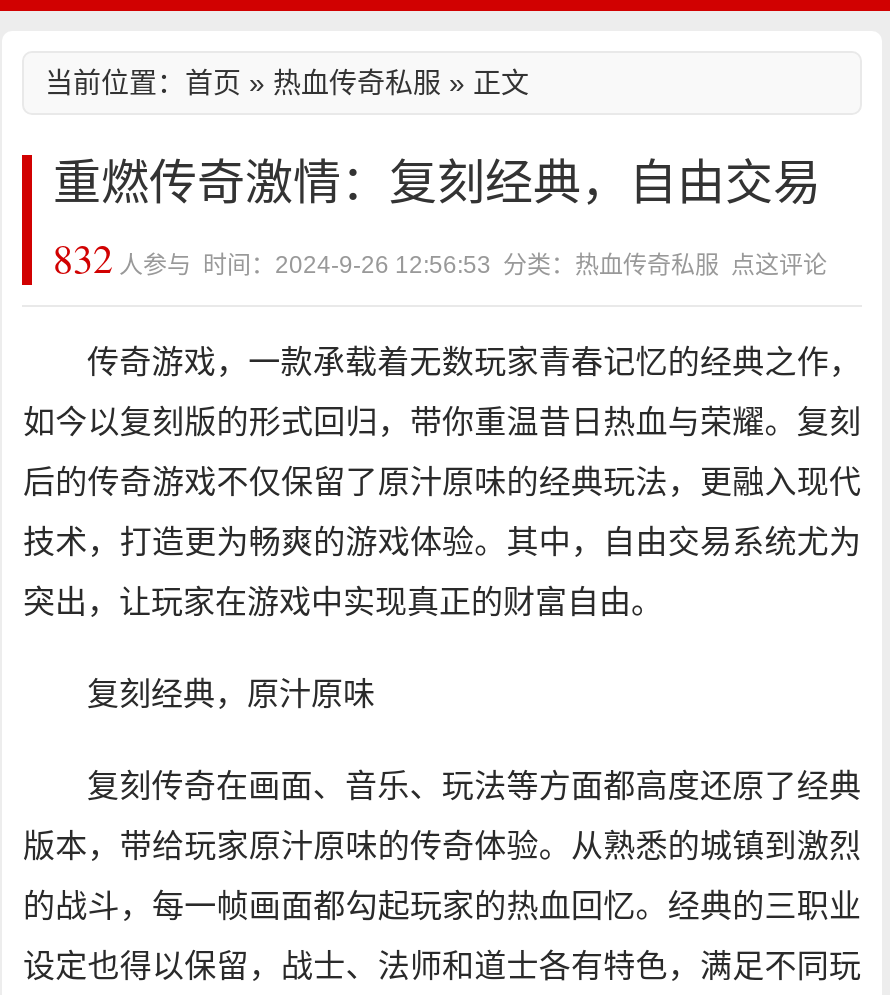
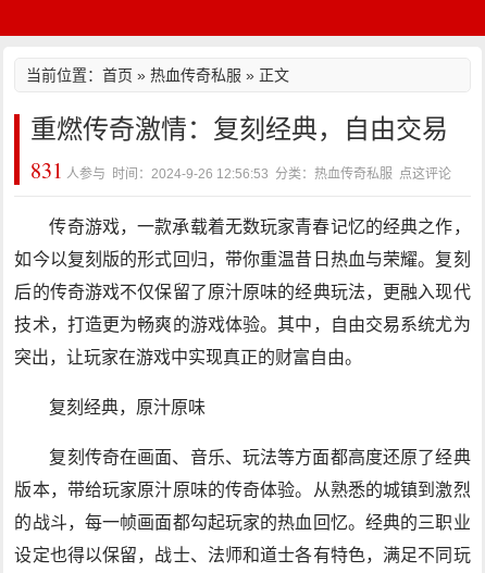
- 832人参与 时间：2024-9-26 12:56:53 分类：热血传奇私服点这评论
+ 831人参与 时间：2024-9-26 12:56:53 分类：热血传奇私服点这评论
